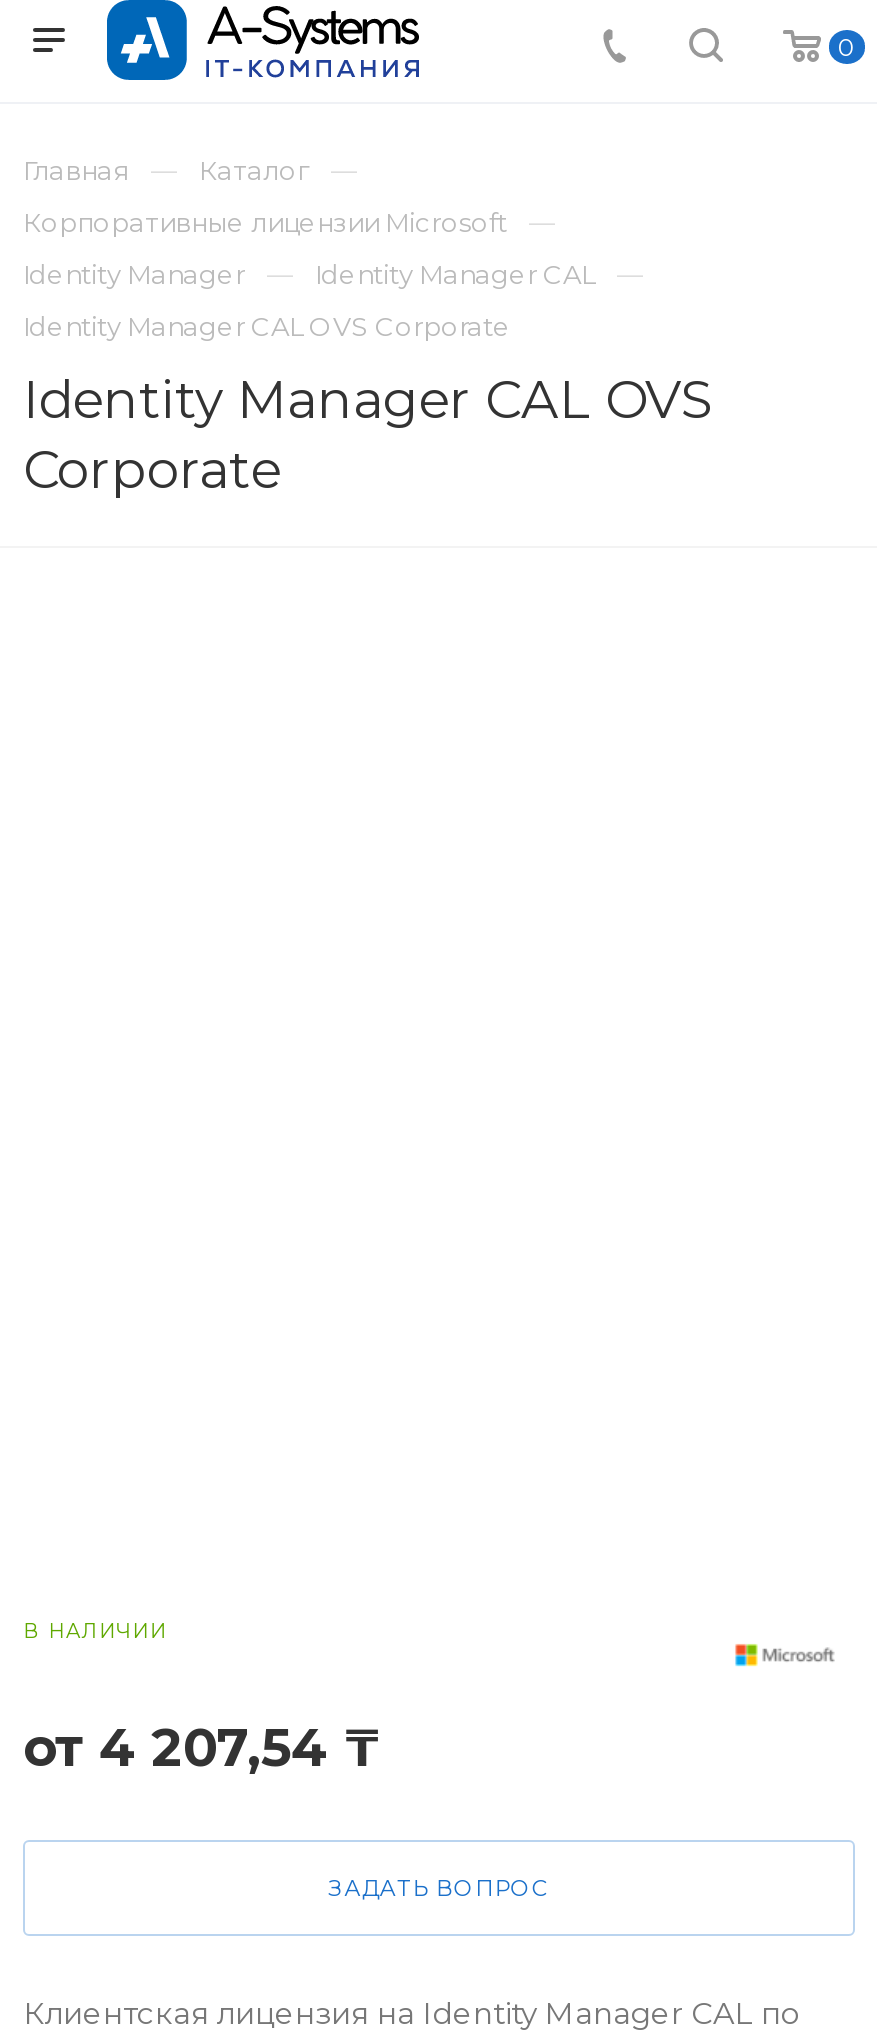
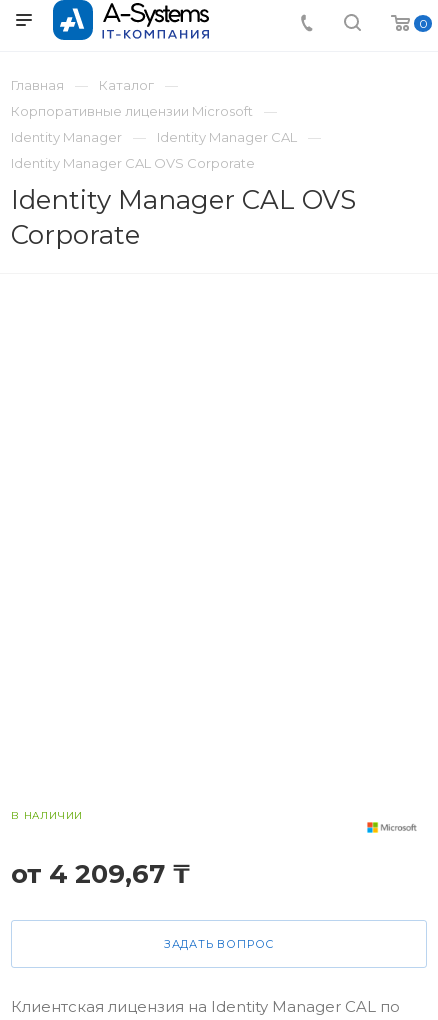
- от 4 207,54 ₸
+ от 4 209,67 ₸
